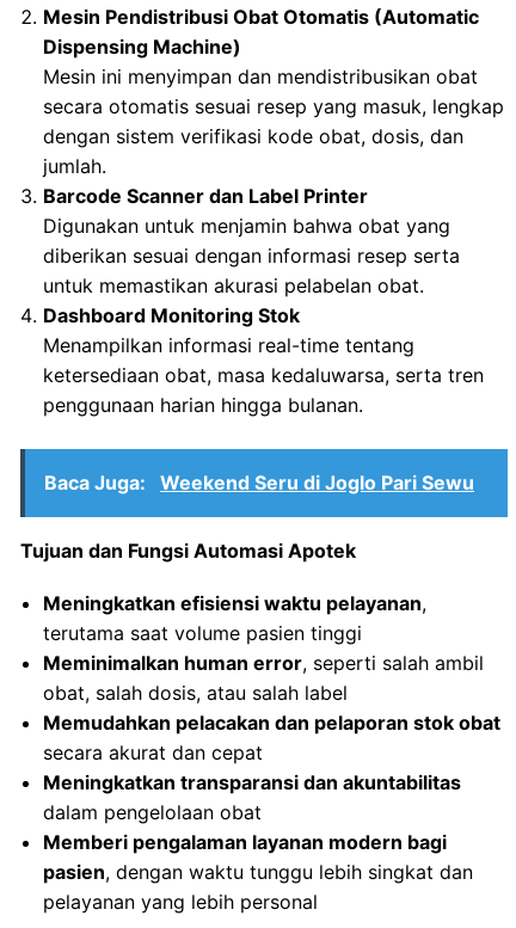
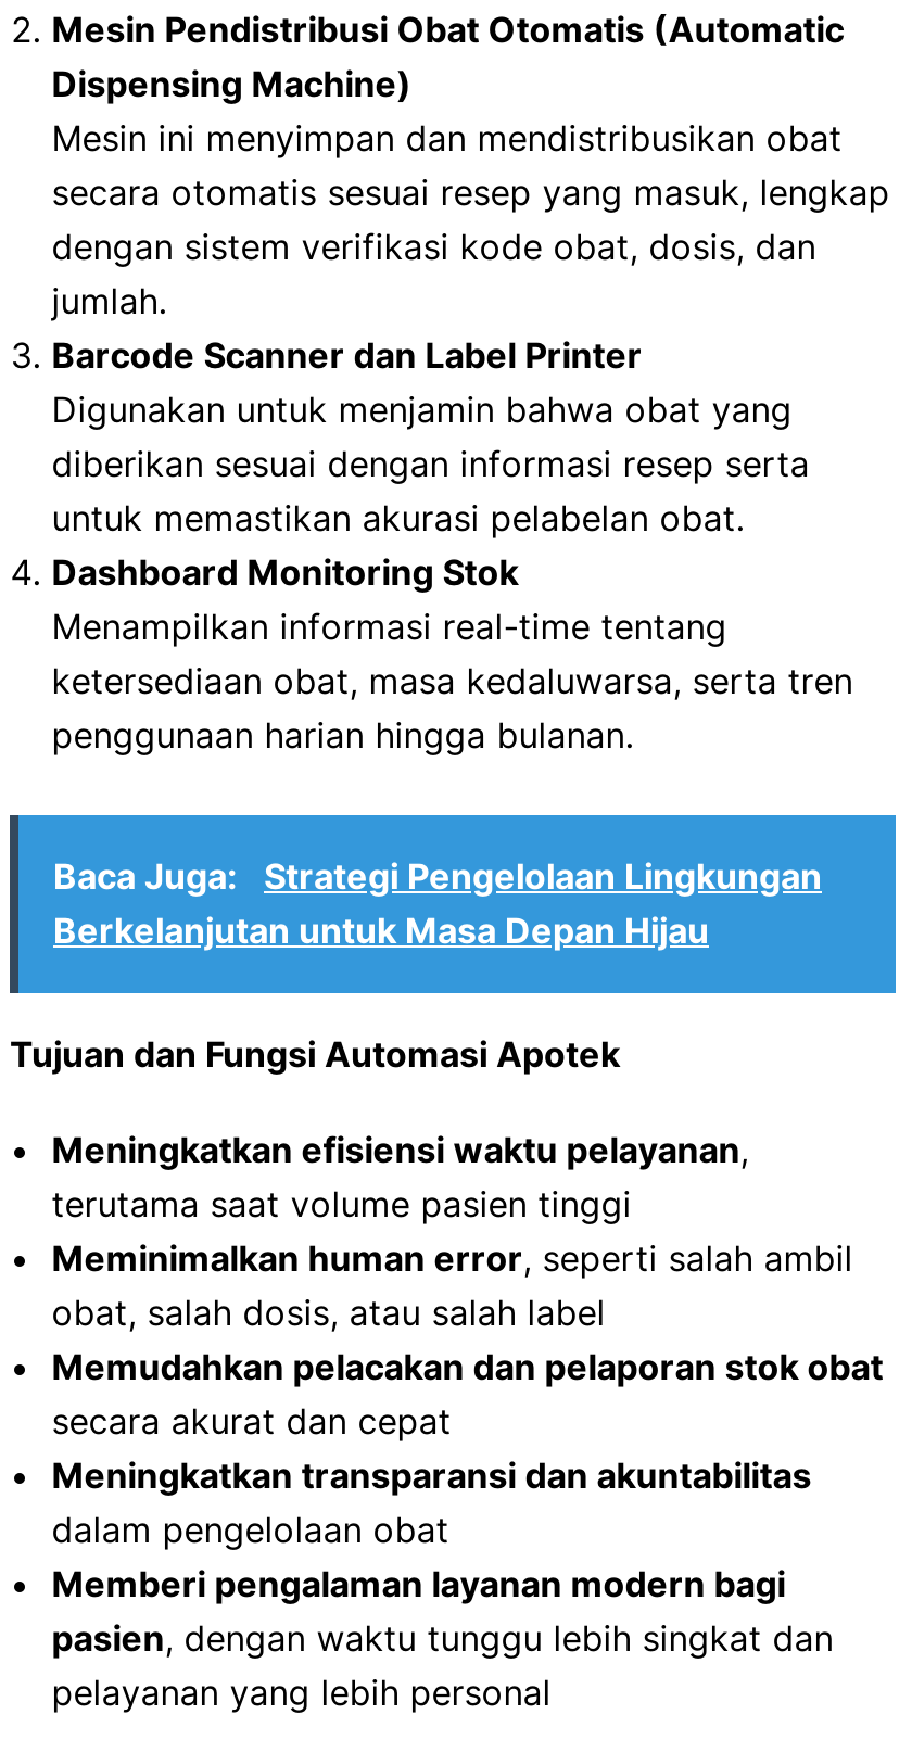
- Baca Juga: Weekend Seru di Joglo Pari Sewu
+ Baca Juga: Strategi Pengelolaan Lingkungan
+ Berkelanjutan untuk Masa Depan Hijau
